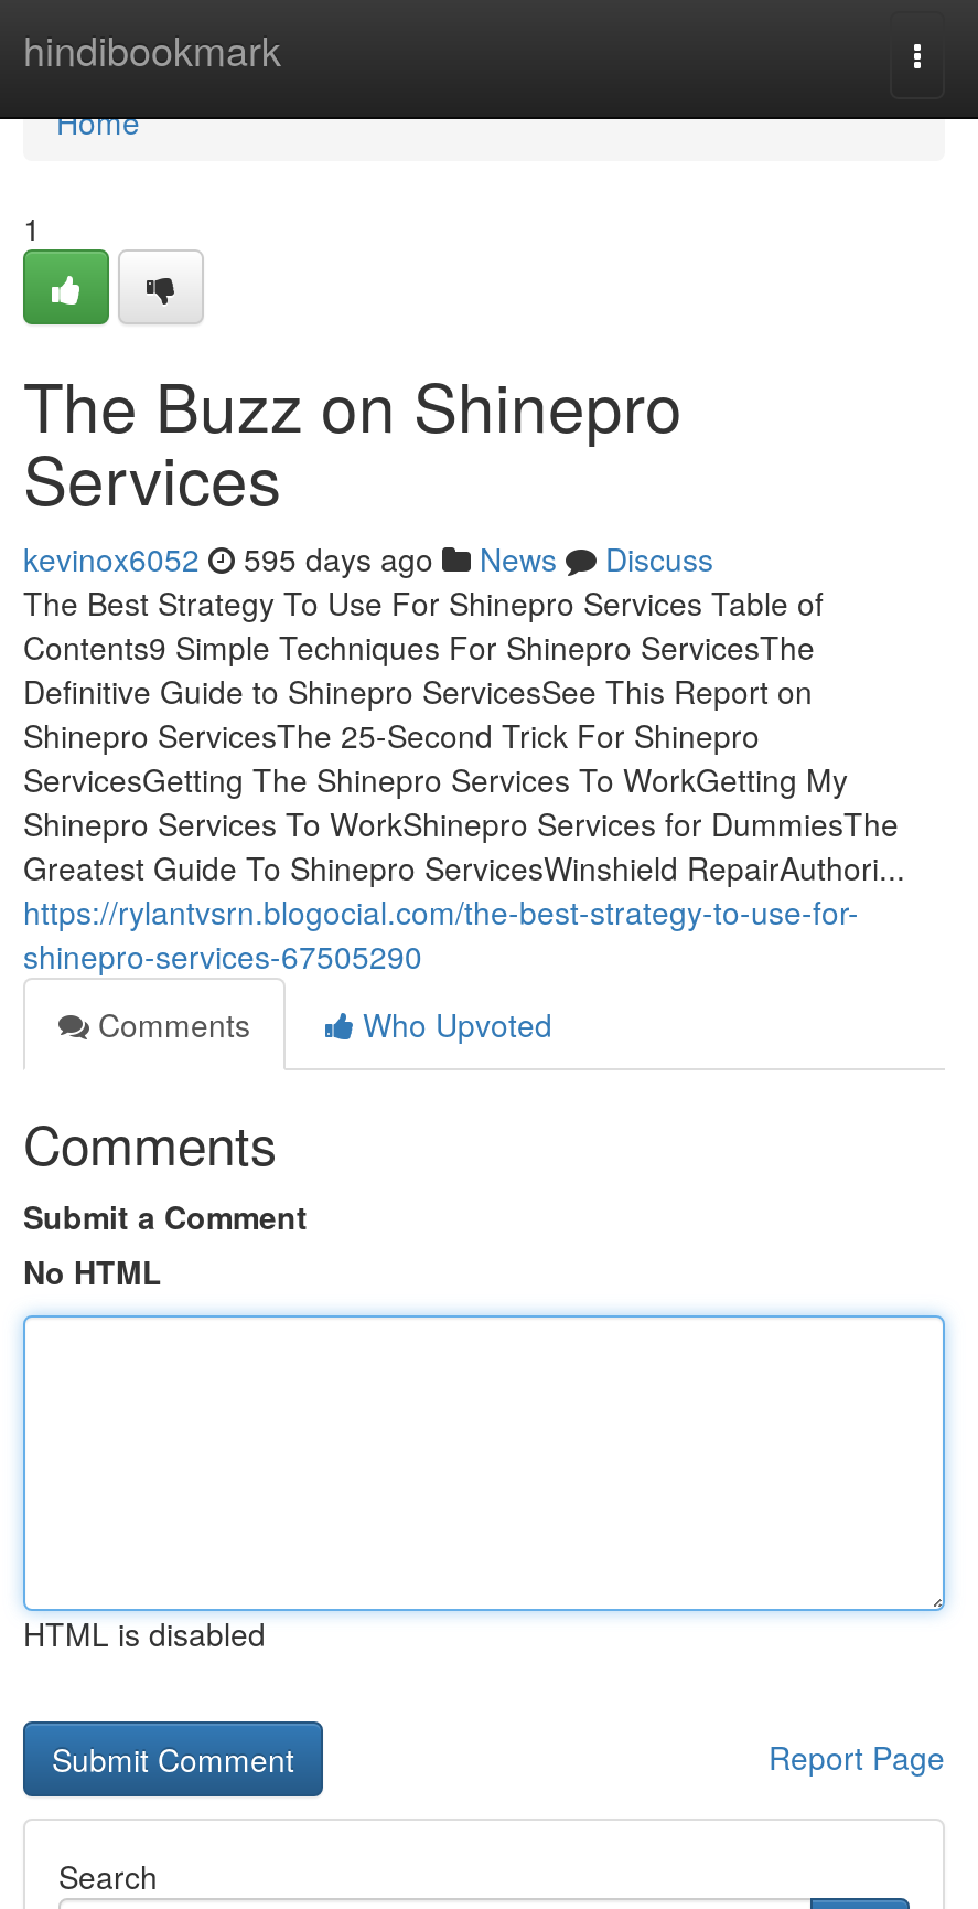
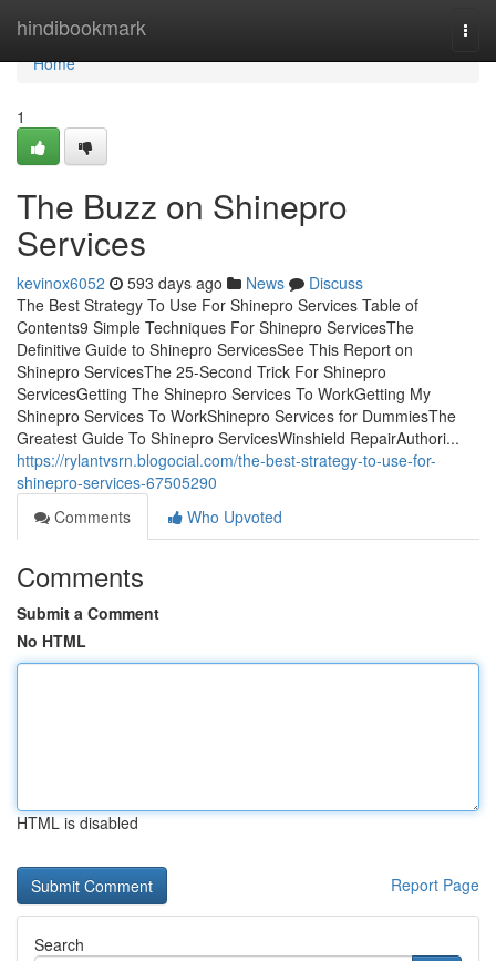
- kevinox6052 595 days ago News Discuss
+ kevinox6052 593 days ago News Discuss
